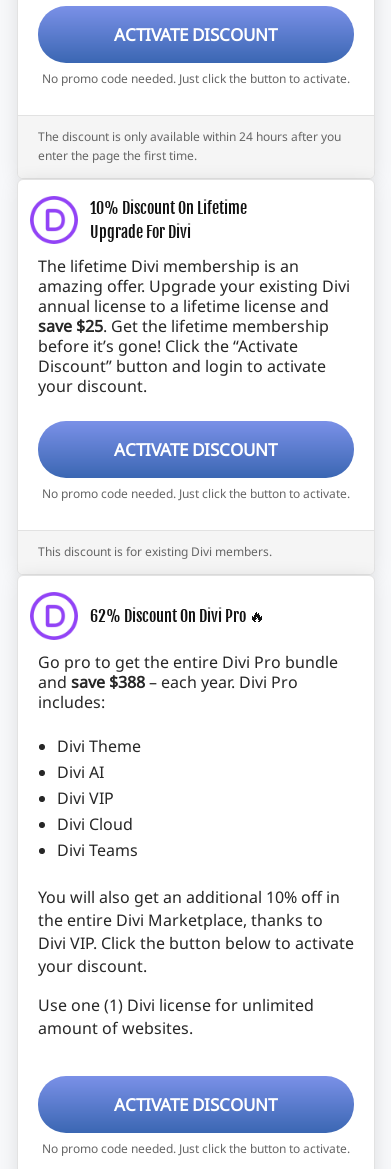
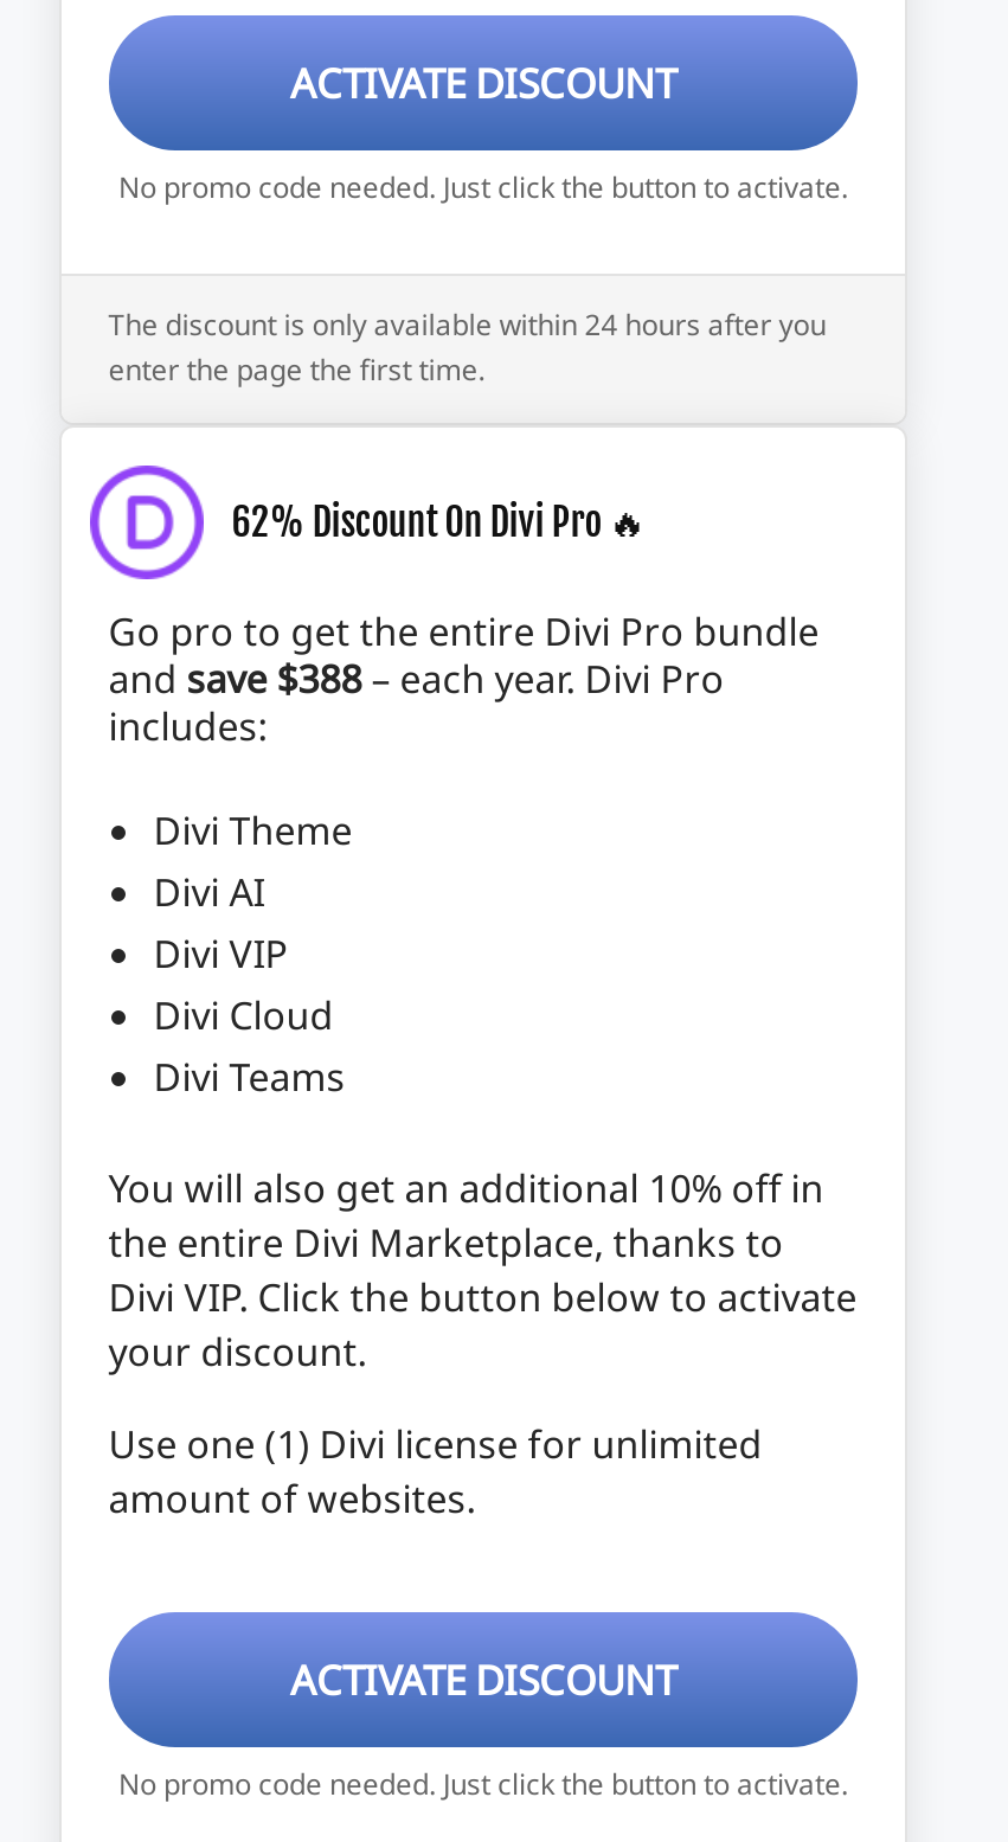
- 10% Discount On Lifetime
- Upgrade For Divi
- The lifetime Divi membership is an
- amazing offer. Upgrade your existing Divi
- annual license to a lifetime license and
- save $25. Get the lifetime membership
- before it’s gone! Click the “Activate
- Discount” button and login to activate
- your discount.
- ACTIVATE DISCOUNT
- No promo code needed. Just click the button to activate.
- This discount is for existing Divi members.
